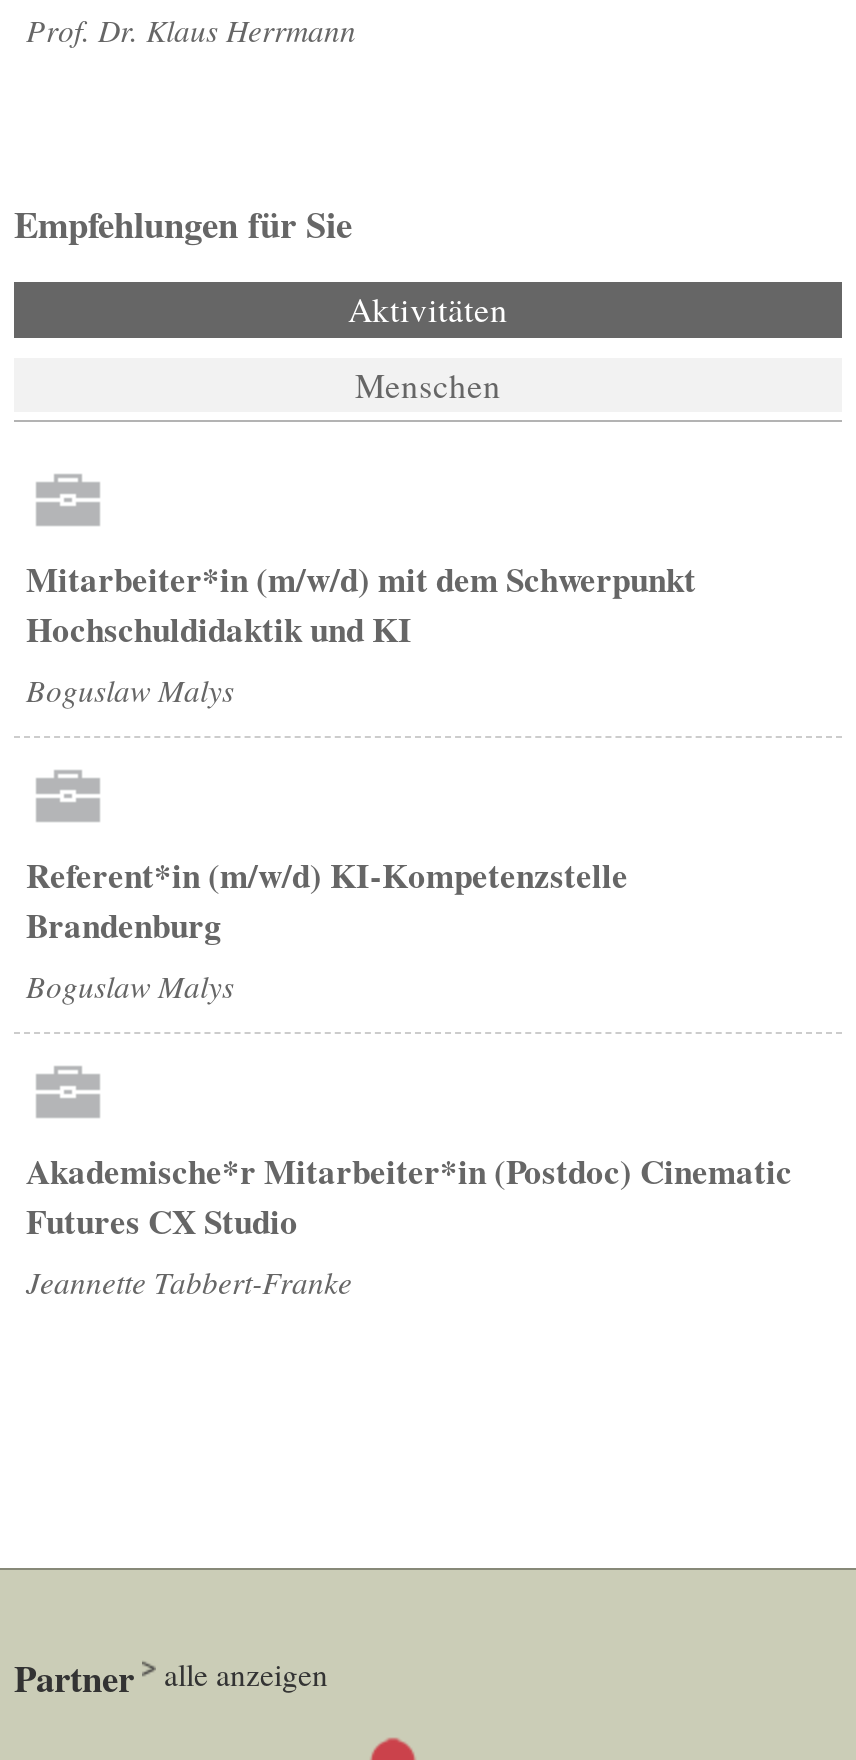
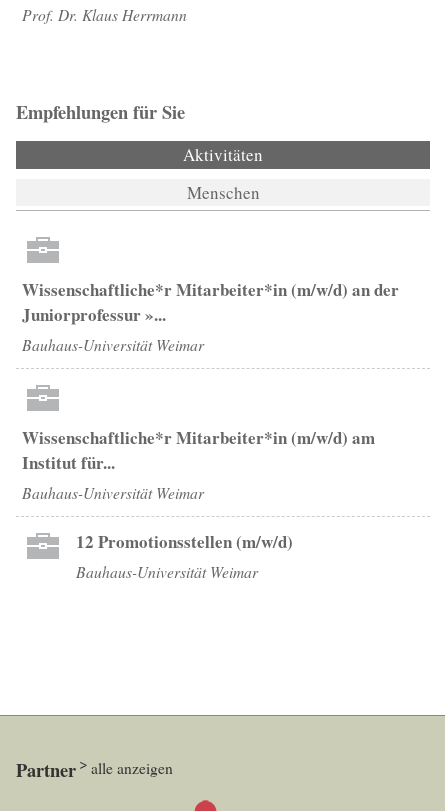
- Mitarbeiter*in (m/w/d) mit dem Schwerpunkt
- Hochschuldidaktik und KI
- Boguslaw Malys
+ Wissenschaftliche*r Mitarbeiter*in (m/w/d) an der
+ Juniorprofessur »...
+ Bauhaus-Universität Weimar

- Referent*in (m/w/d) KI-Kompetenzstelle
- Brandenburg
- Boguslaw Malys
+ Wissenschaftliche*r Mitarbeiter*in (m/w/d) am
+ Institut für...
+ Bauhaus-Universität Weimar

- Akademische*r Mitarbeiter*in (Postdoc) Cinematic
- Futures CX Studio
- Jeannette Tabbert-Franke
+ 12 Promotionsstellen (m/w/d)
+ Bauhaus-Universität Weimar
